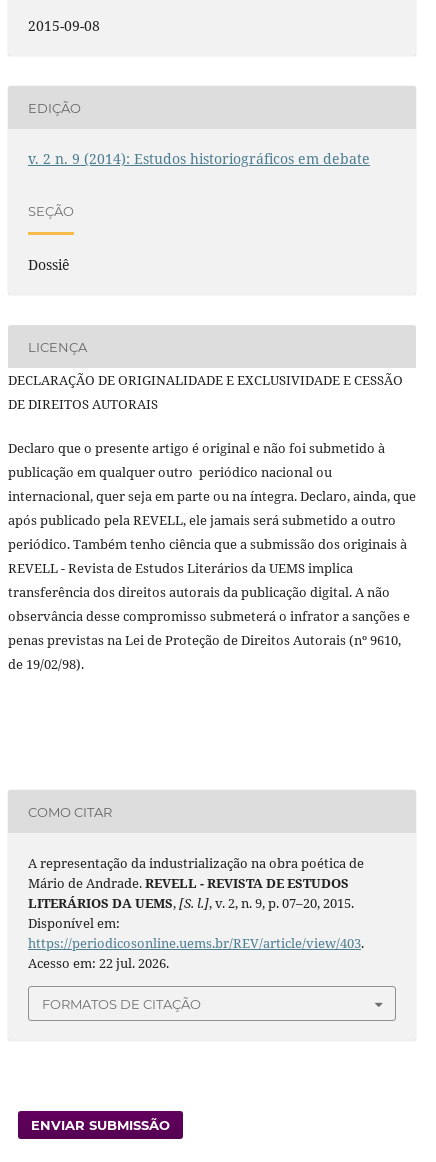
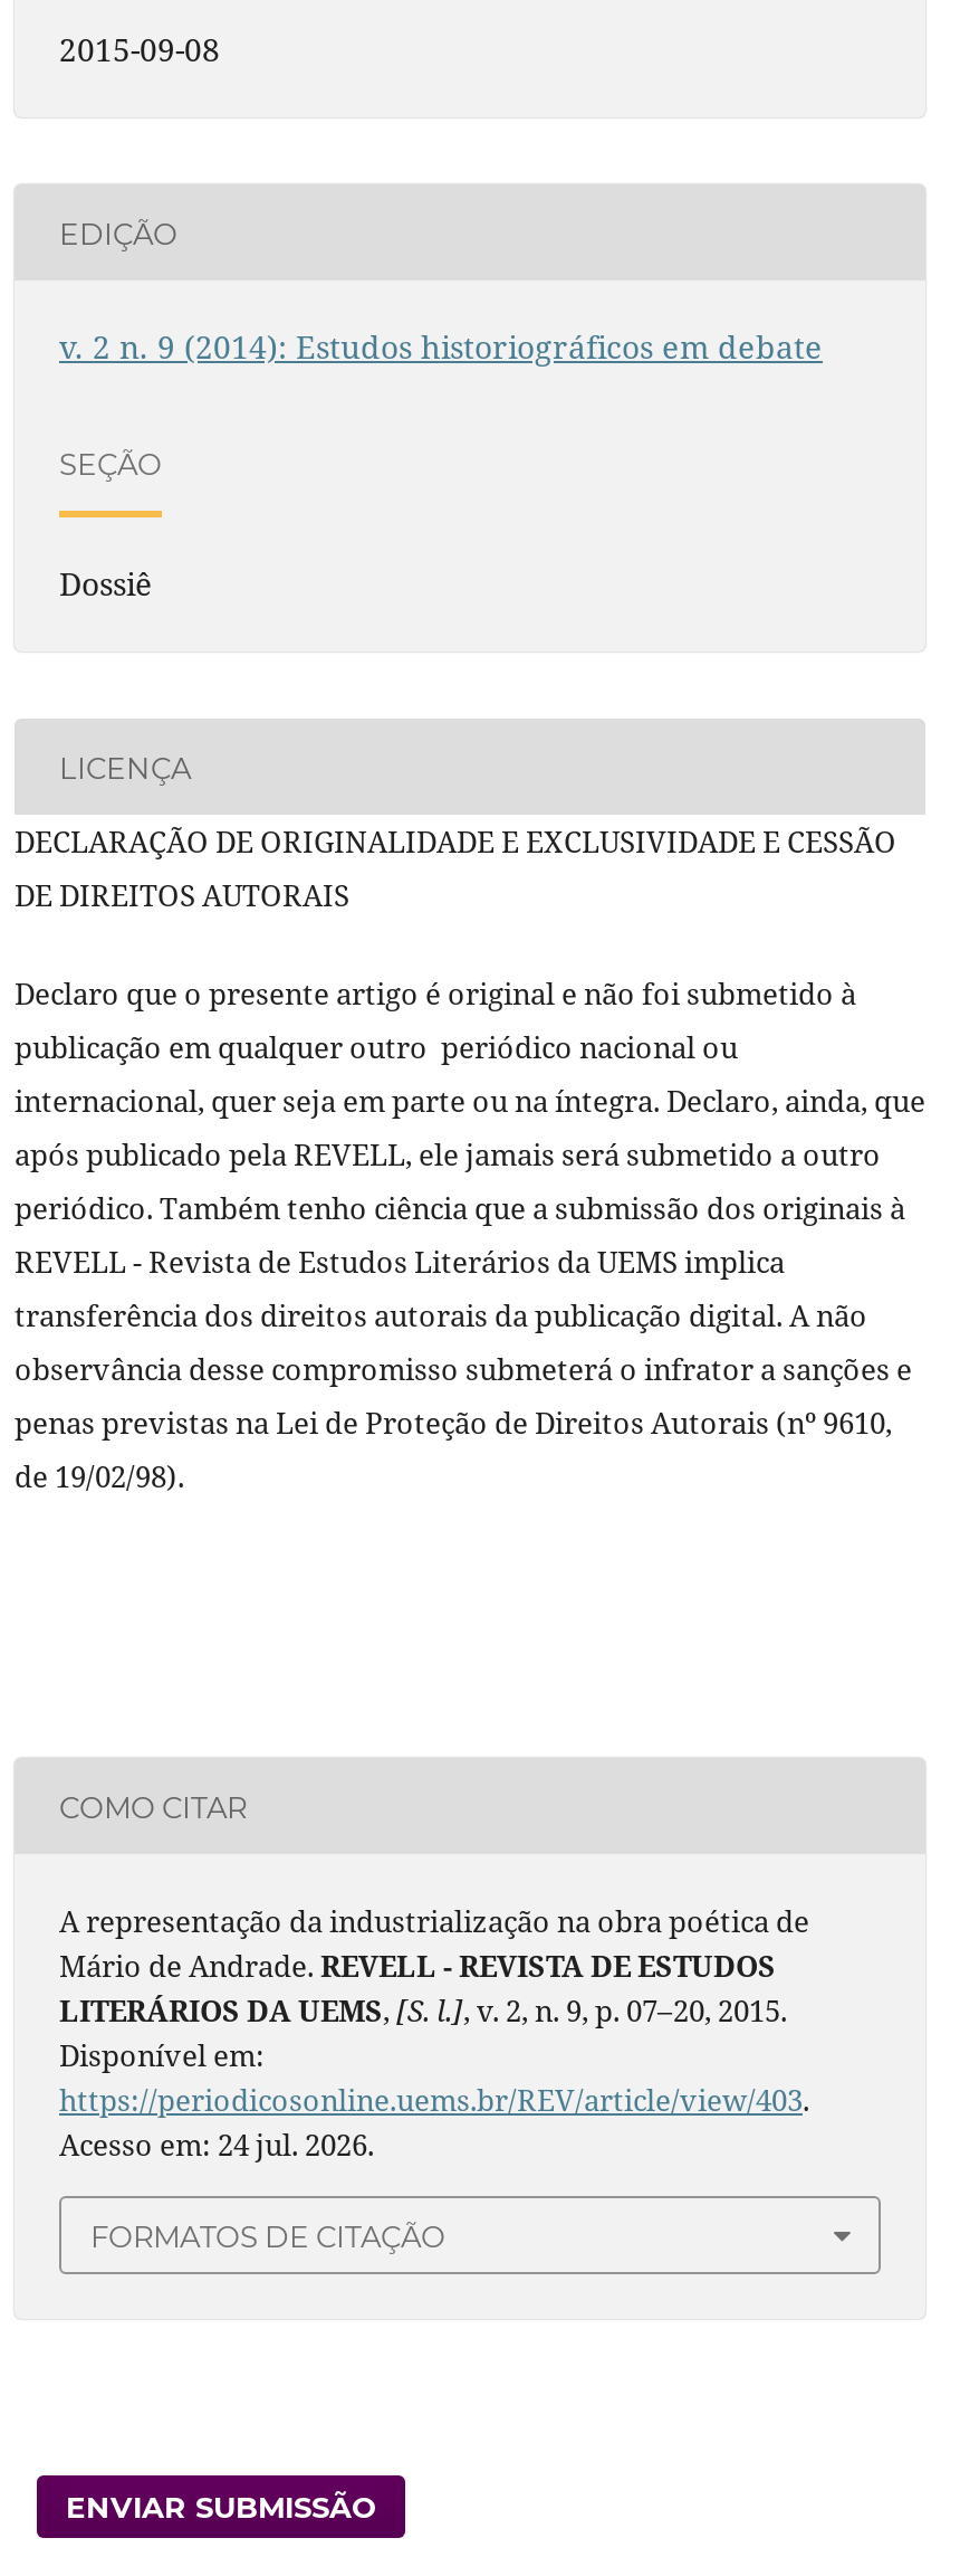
- Acesso em: 22 jul. 2026.
+ Acesso em: 24 jul. 2026.
